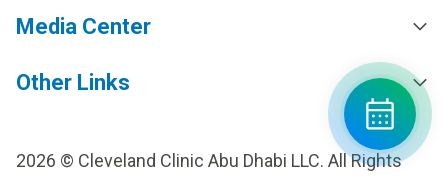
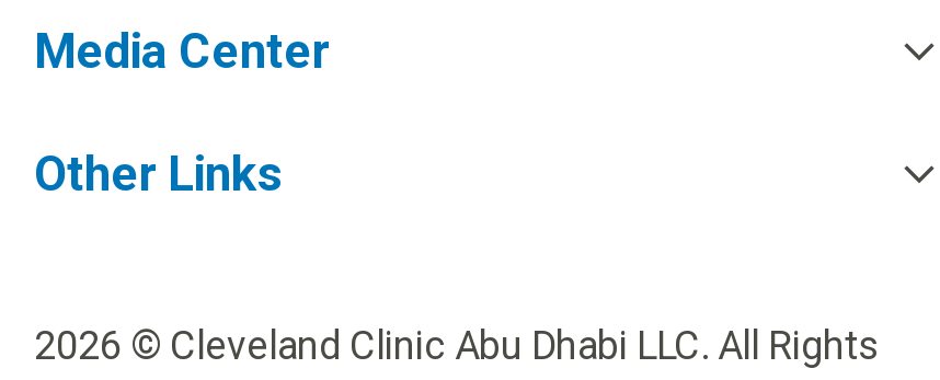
- [image]
